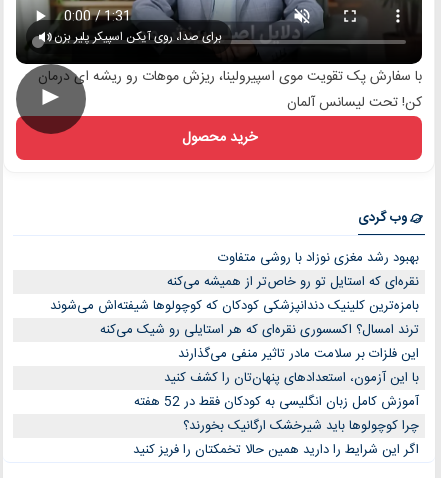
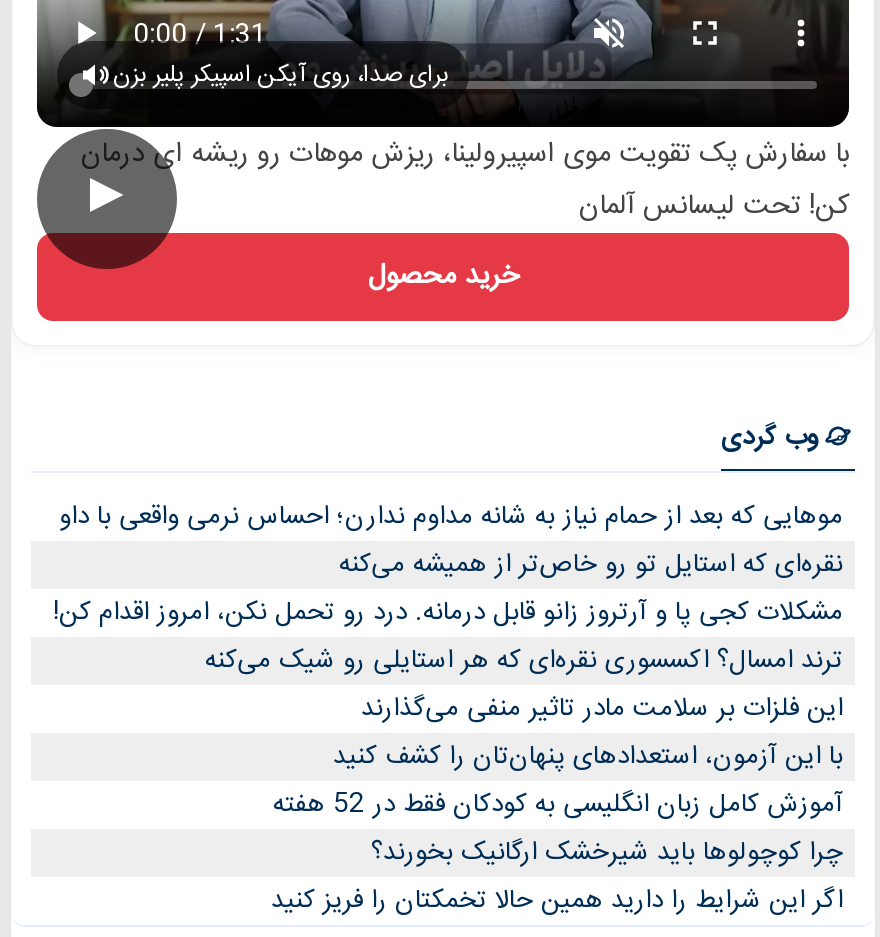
- بهبود رشد مغزی نوزاد با روشی متفاوت
+ موهایی که بعد از حمام نیاز به شانه مداوم ندارن؛ احساس نرمی واقعی با داو

- بامزه‌ترین کلینیک دندانپزشکی کودکان که کوچولوها شیفته‌اش می‌شوند
+ مشکلات کجی پا و آرتروز زانو قابل درمانه. درد رو تحمل نکن، امروز اقدام کن!
